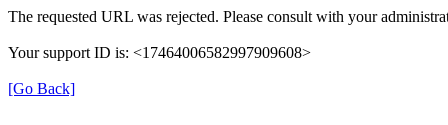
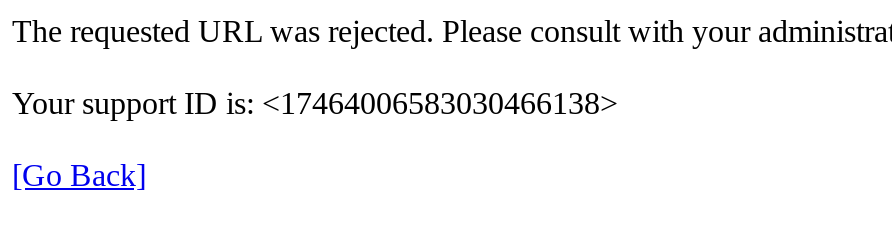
- Your support ID is: <17464006582997909608>
+ Your support ID is: <17464006583030466138>
